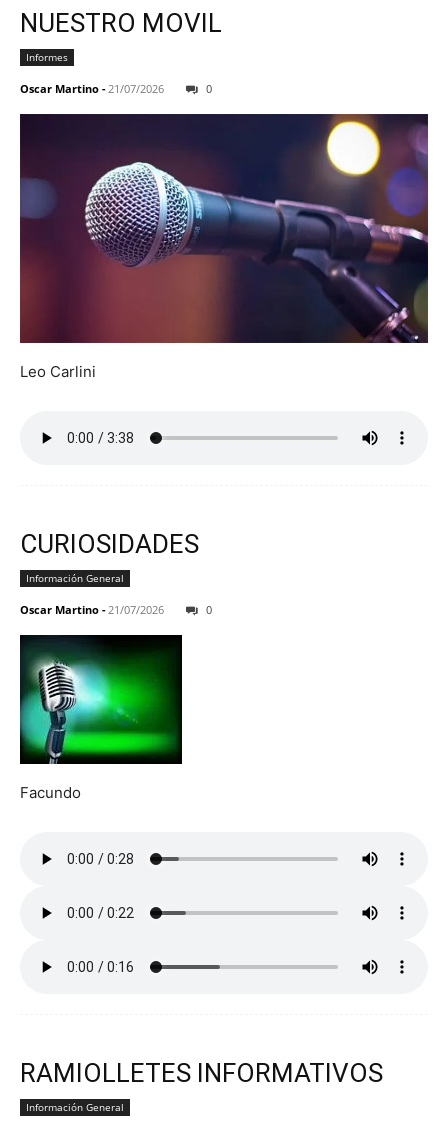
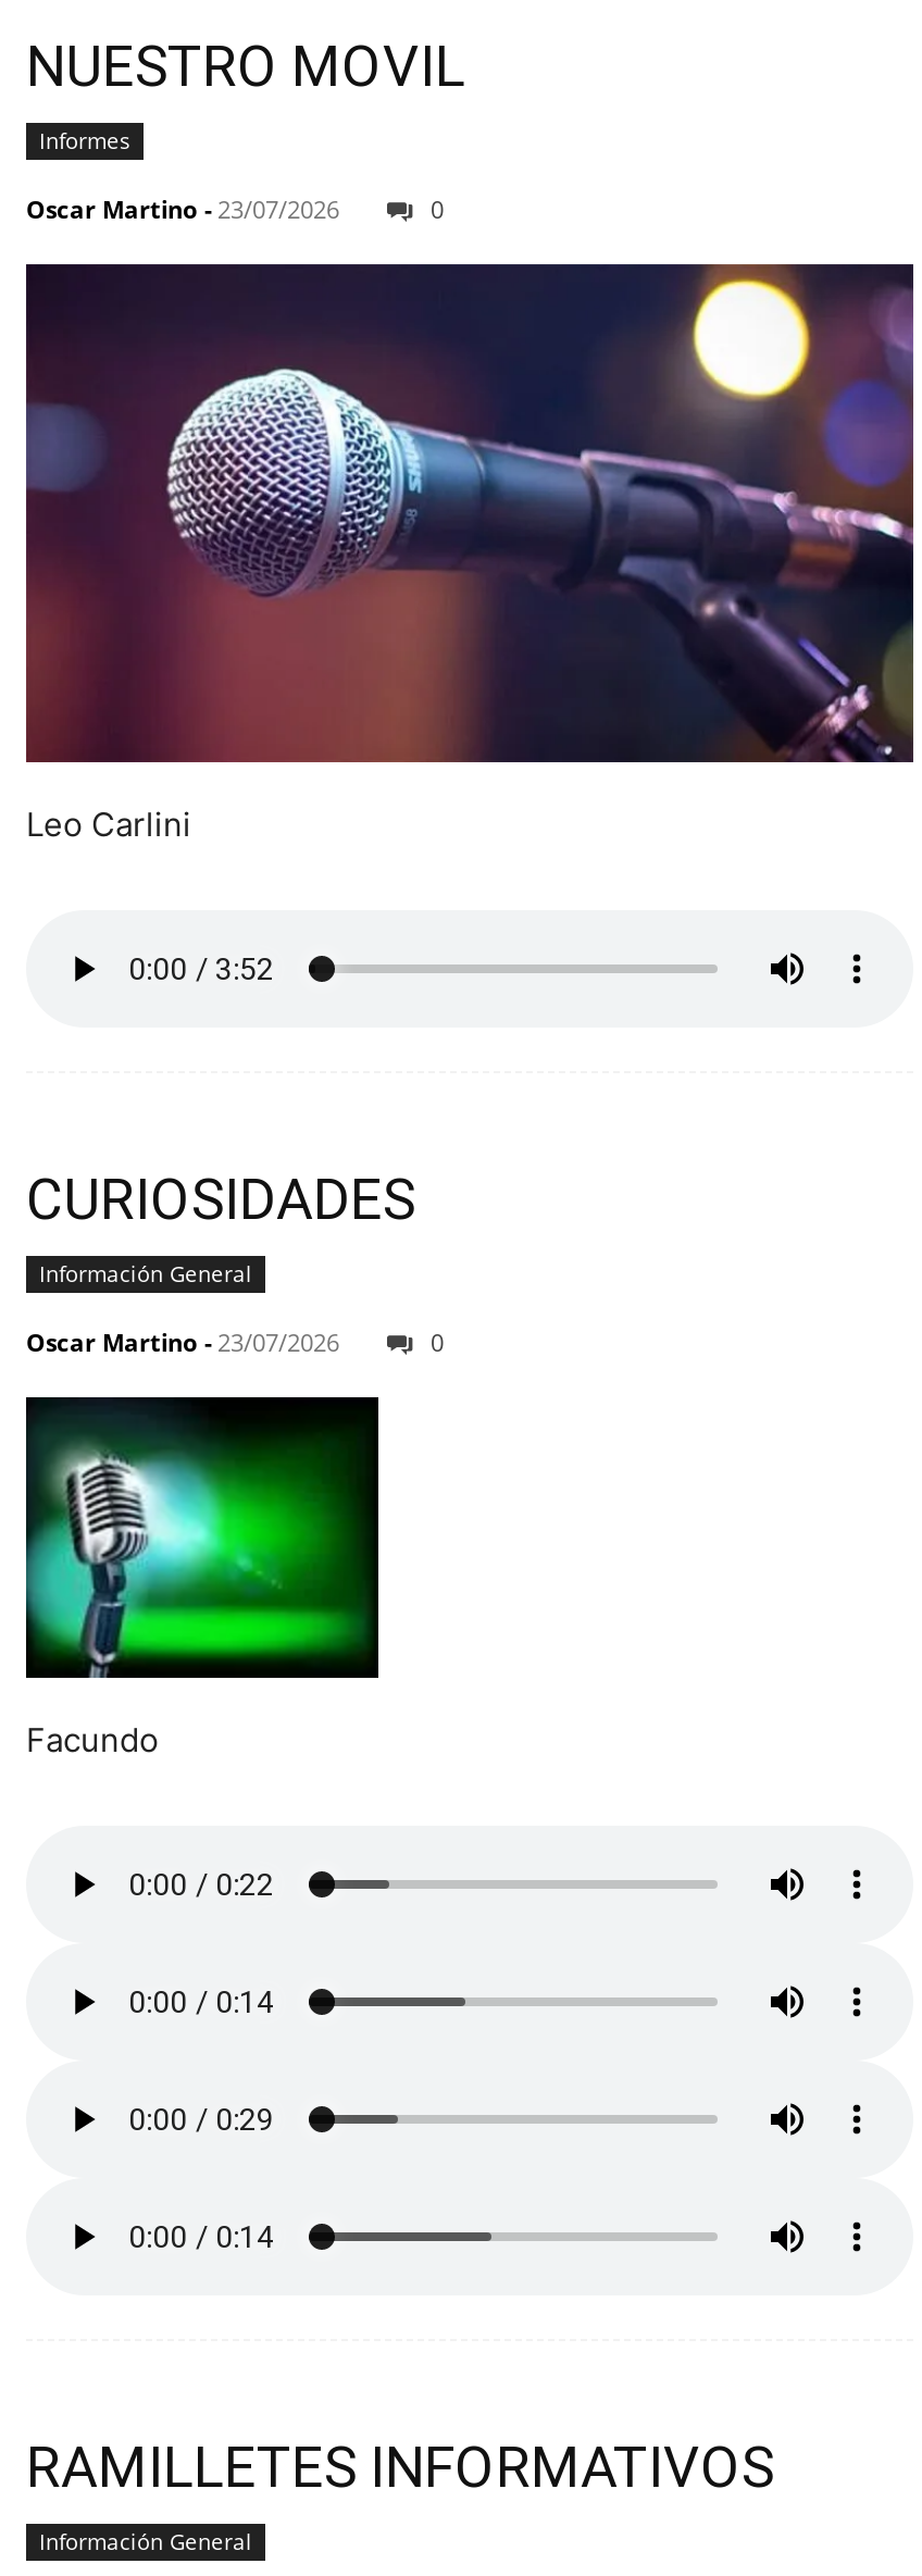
- Oscar Martino - 21/07/2026
+ Oscar Martino - 23/07/2026

- Oscar Martino - 21/07/2026
+ Oscar Martino - 23/07/2026

- RAMIOLLETES INFORMATIVOS
+ RAMILLETES INFORMATIVOS
